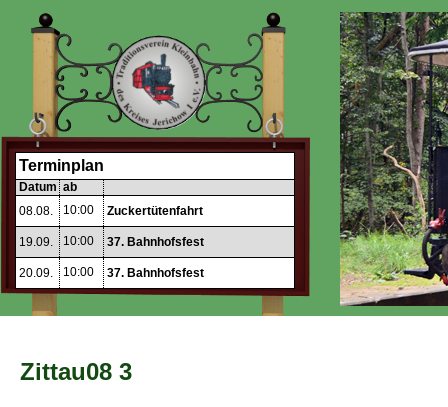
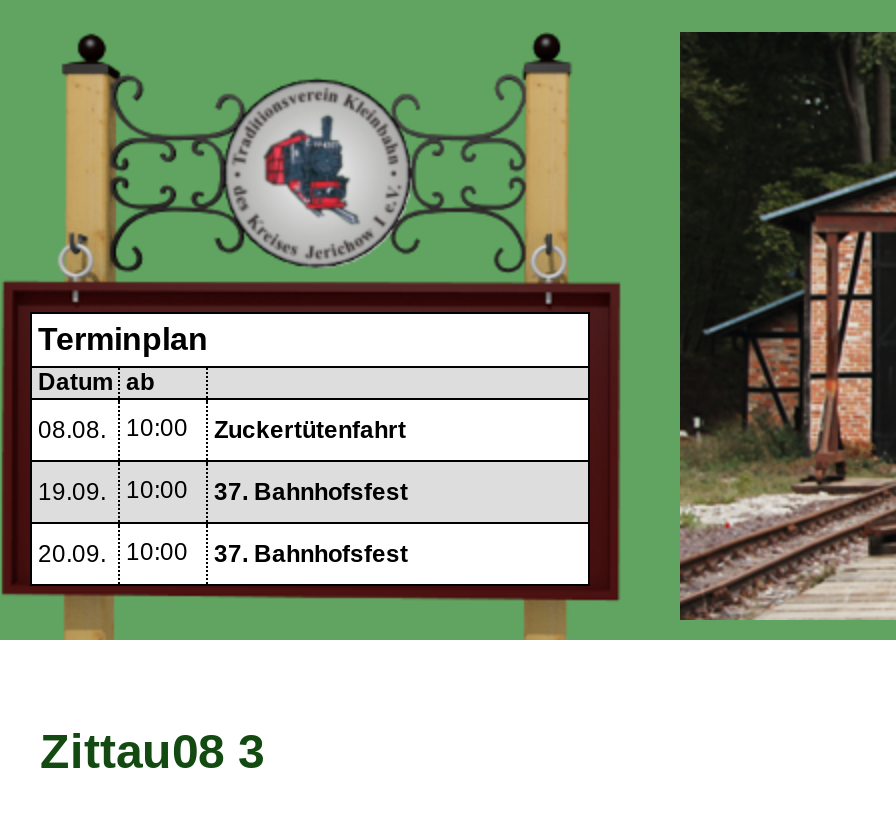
- [image]
+ [image]
